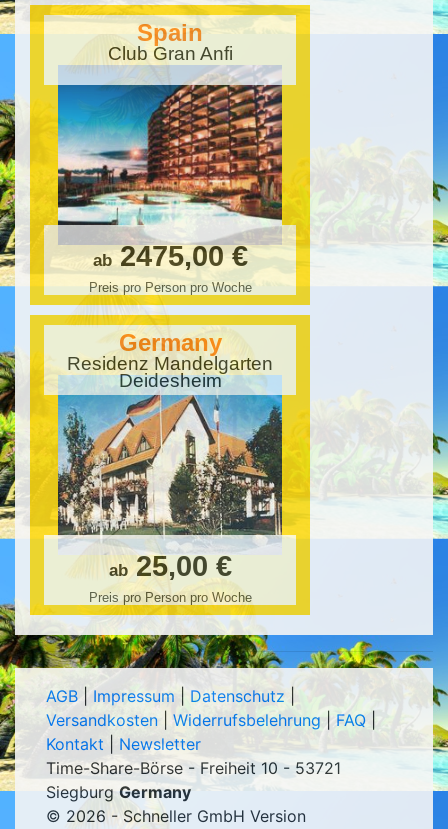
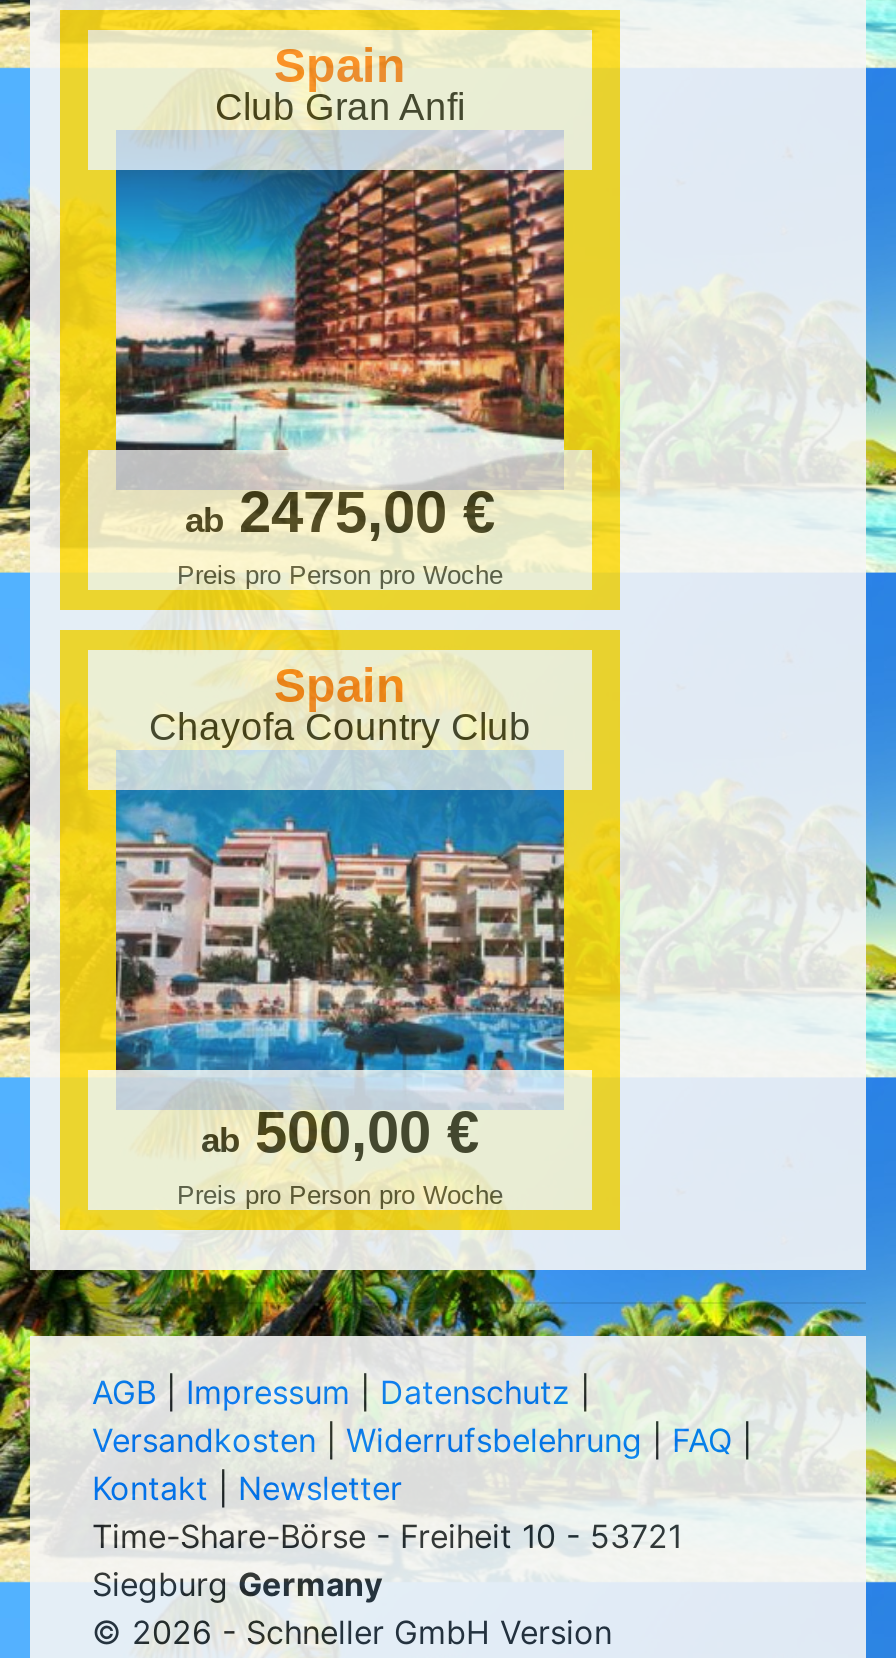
- Germany
- Residenz Mandelgarten
- Deidesheim
+ Spain
+ Chayofa Country Club

- [image]
- ab 25,00 €
+ [image]
+ ab 500,00 €
